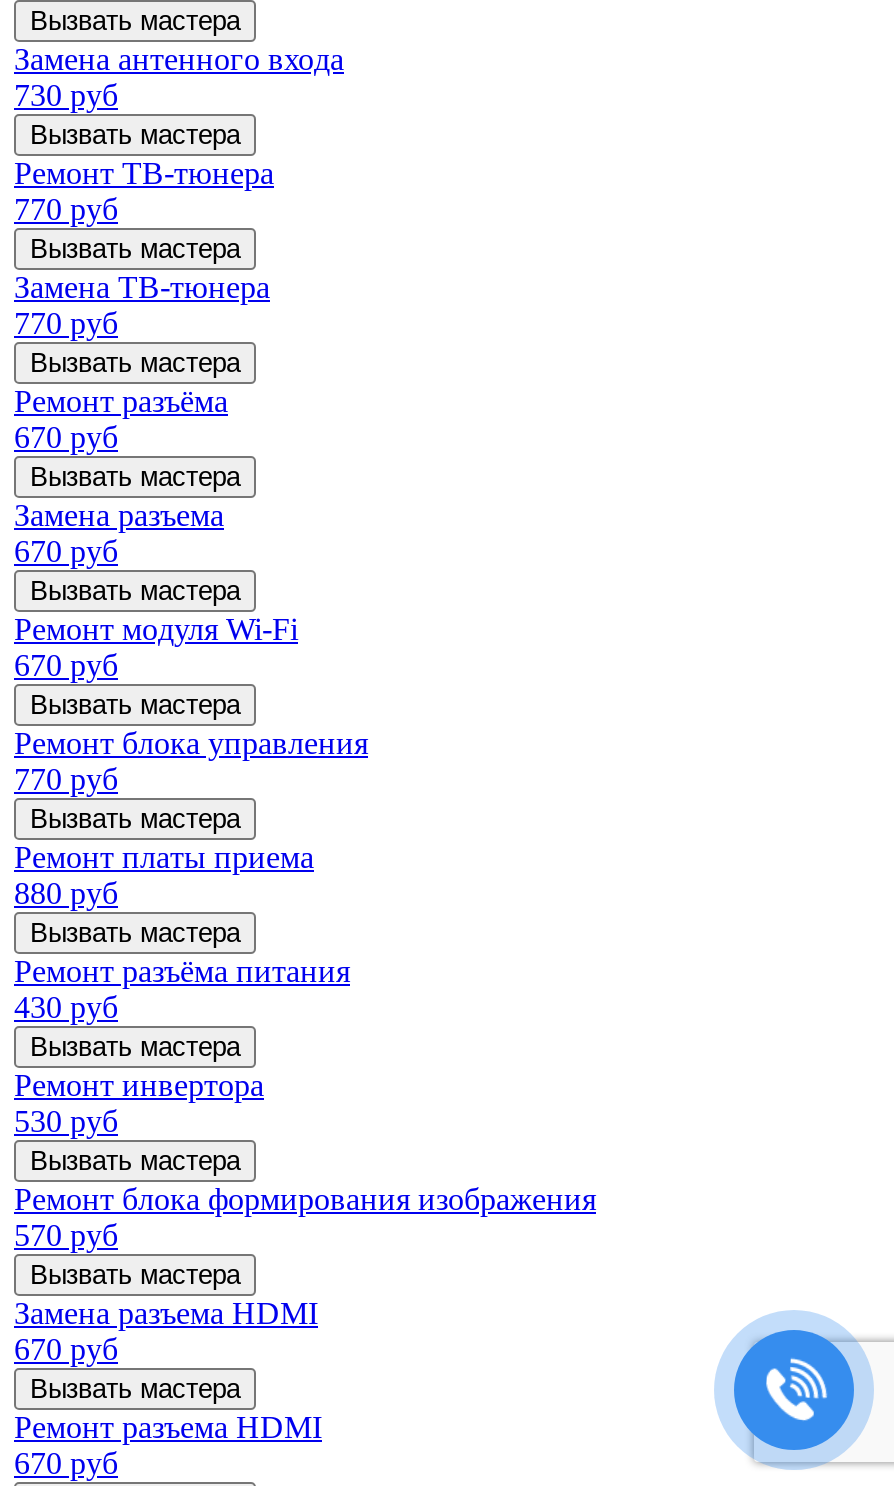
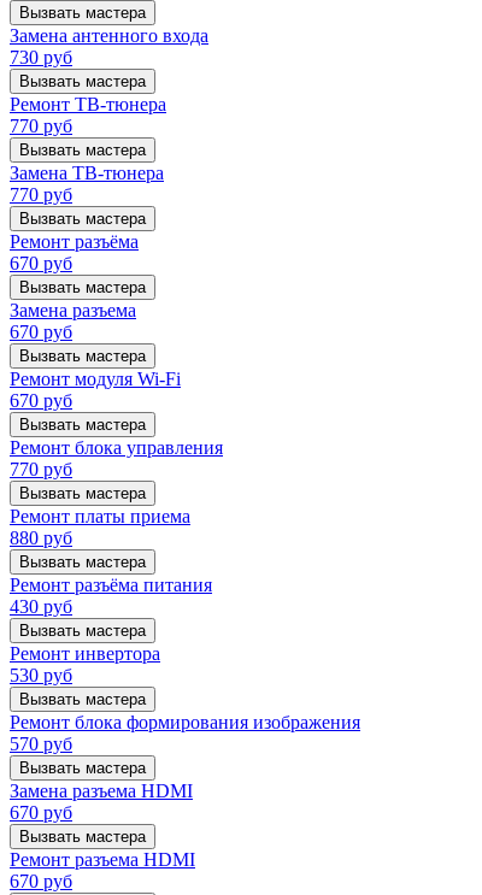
- [image]
